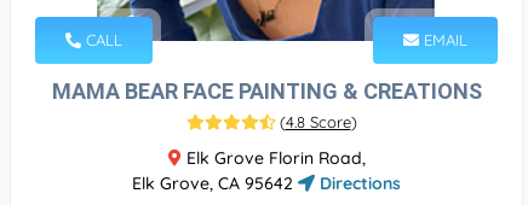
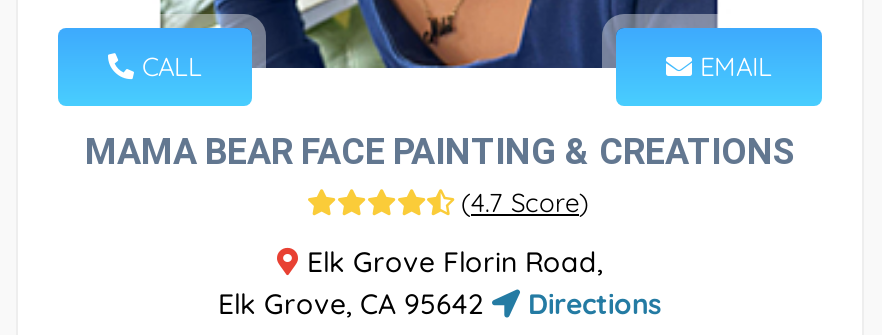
- (4.8 Score)
+ (4.7 Score)
